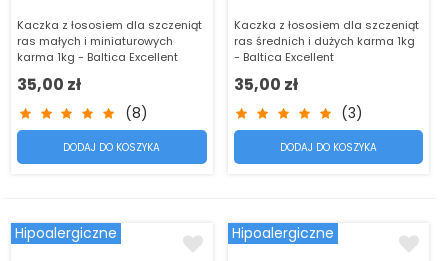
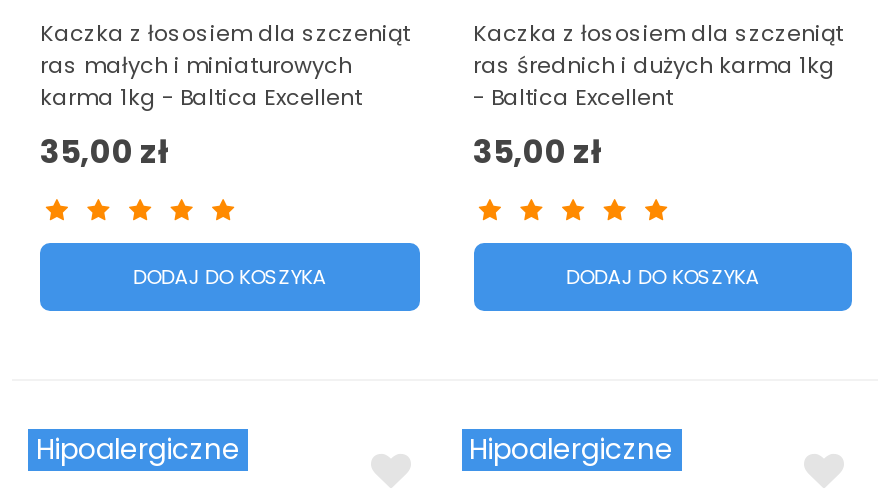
- (8)

- (3)
